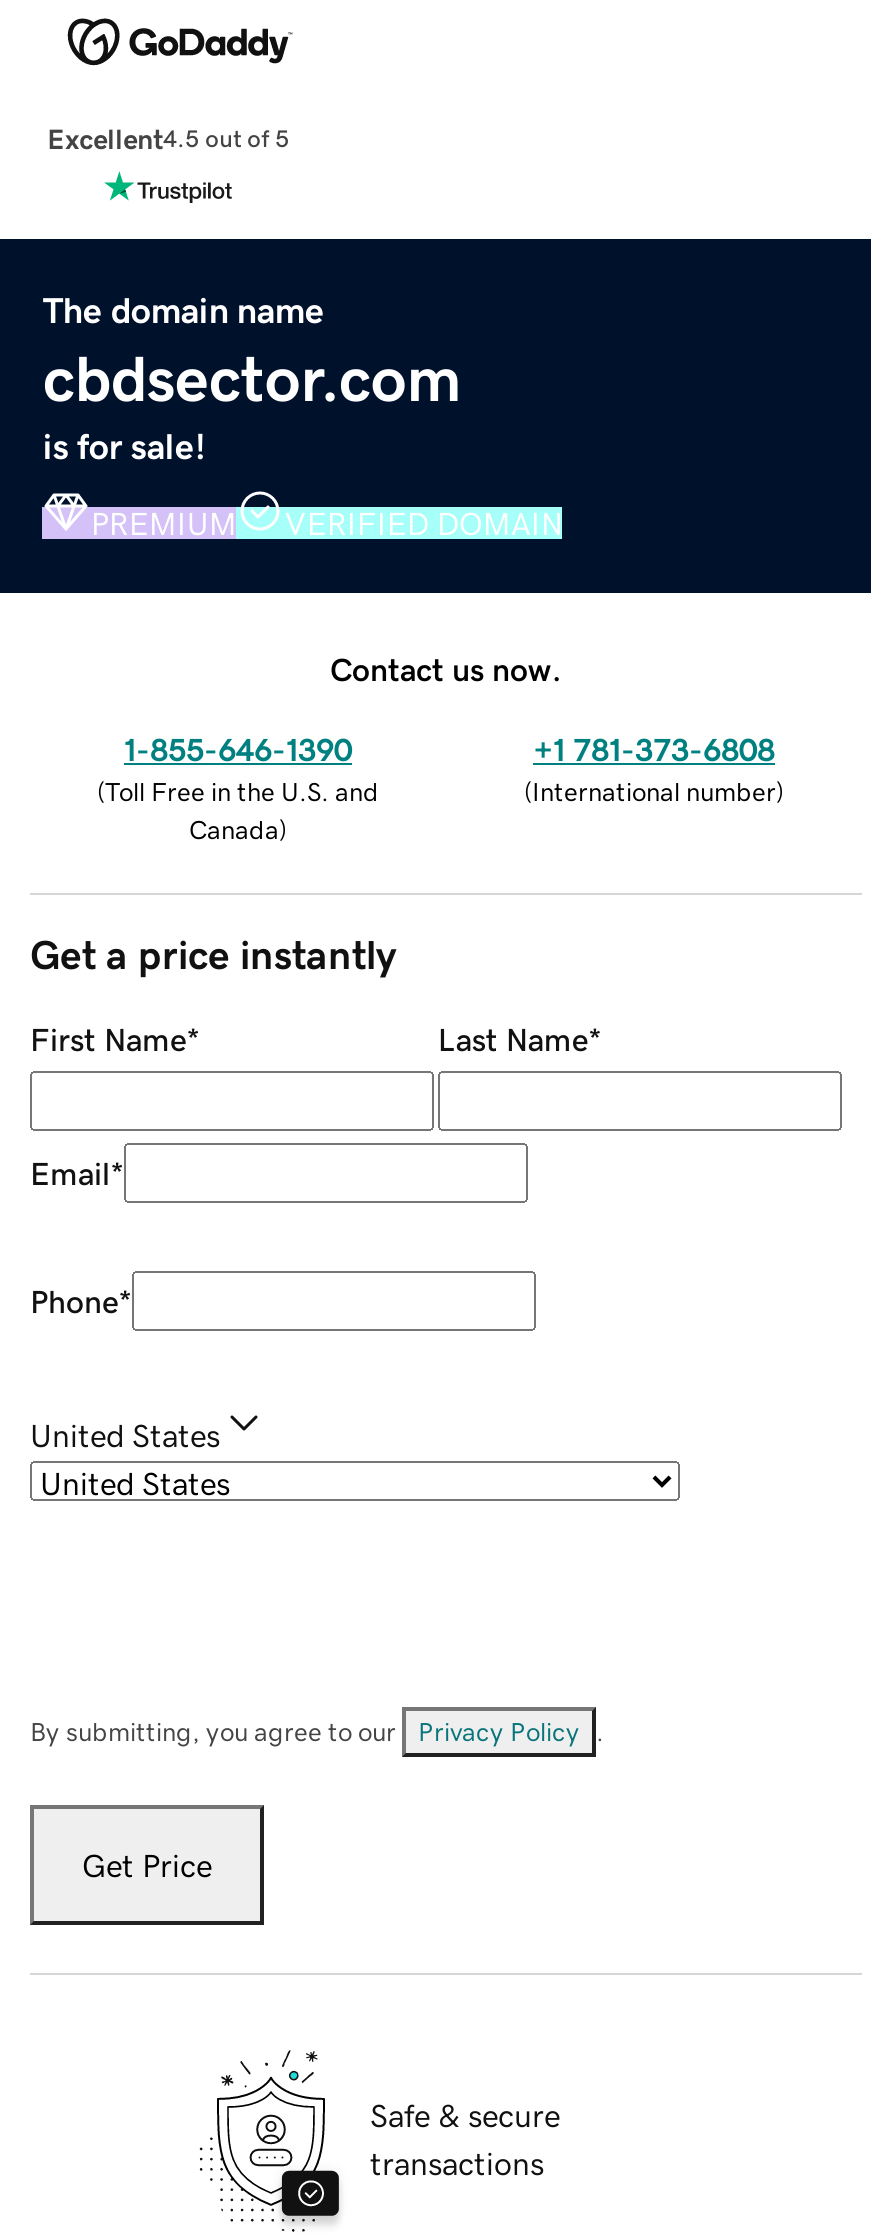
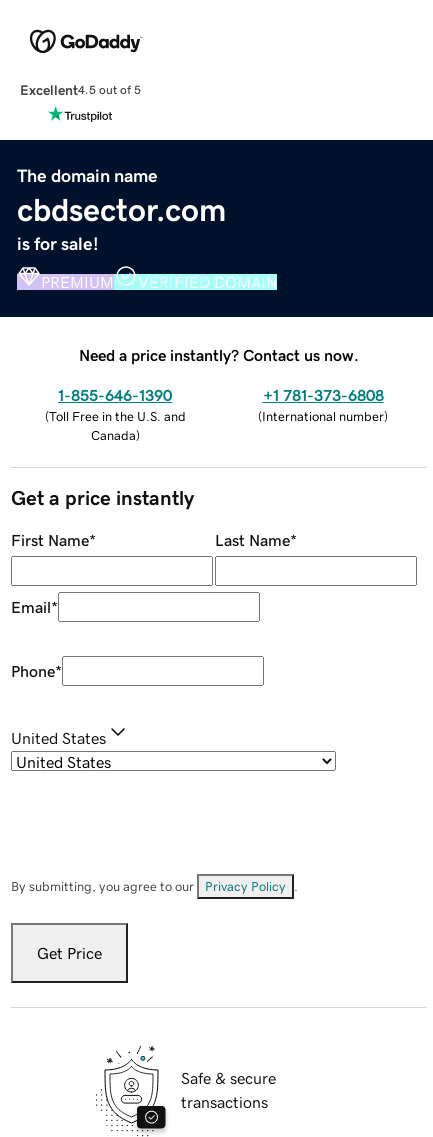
- Contact us now.
+ Need a price instantly? Contact us now.
